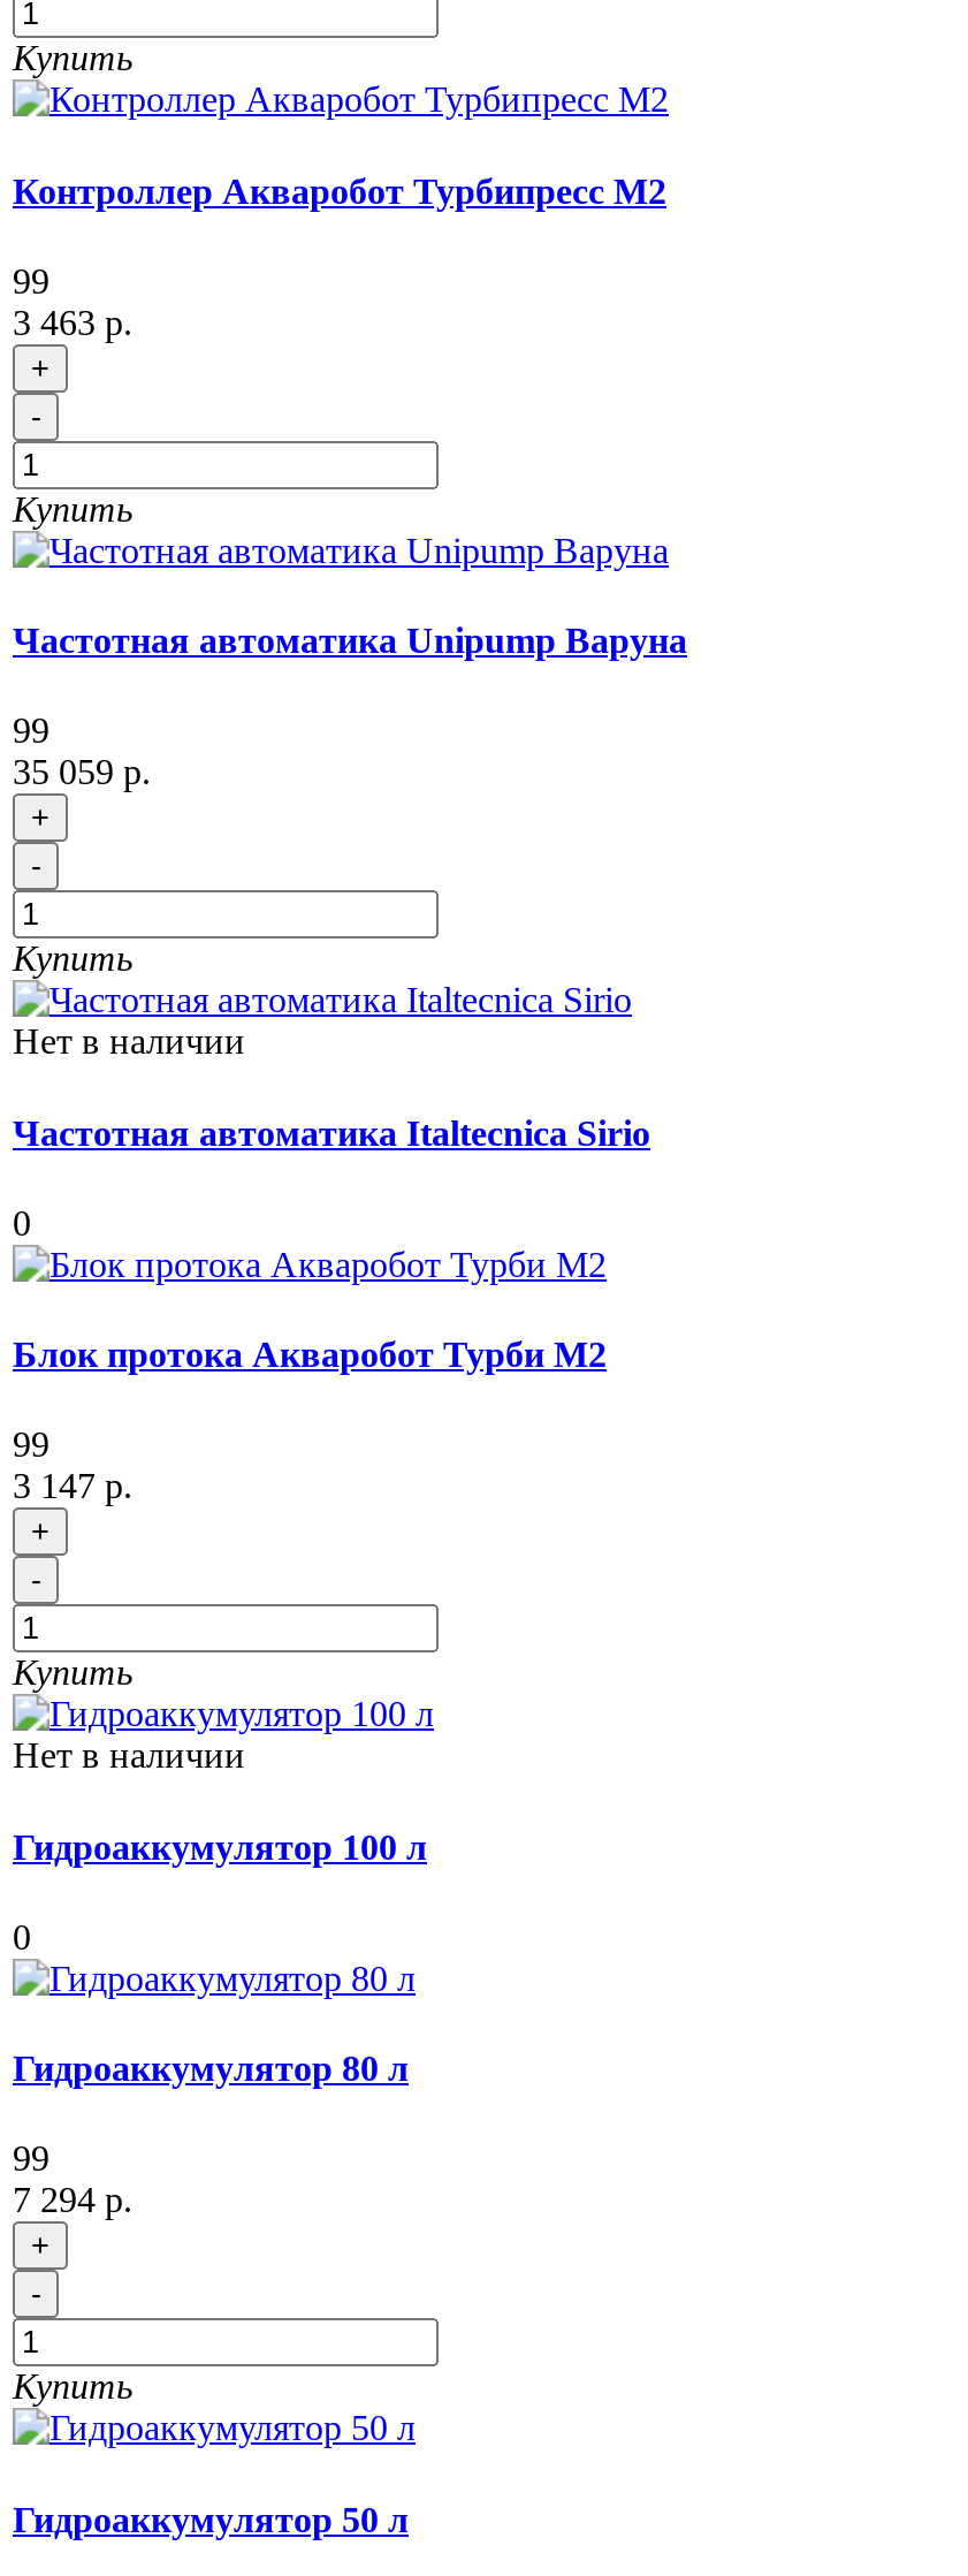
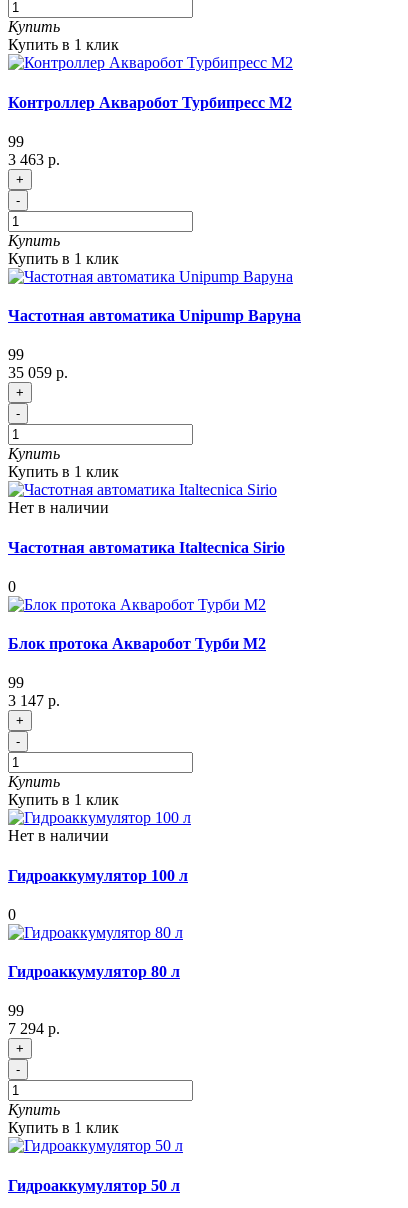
+ Купить в 1 клик

+ Купить в 1 клик

+ Купить в 1 клик

+ Купить в 1 клик

+ Купить в 1 клик
